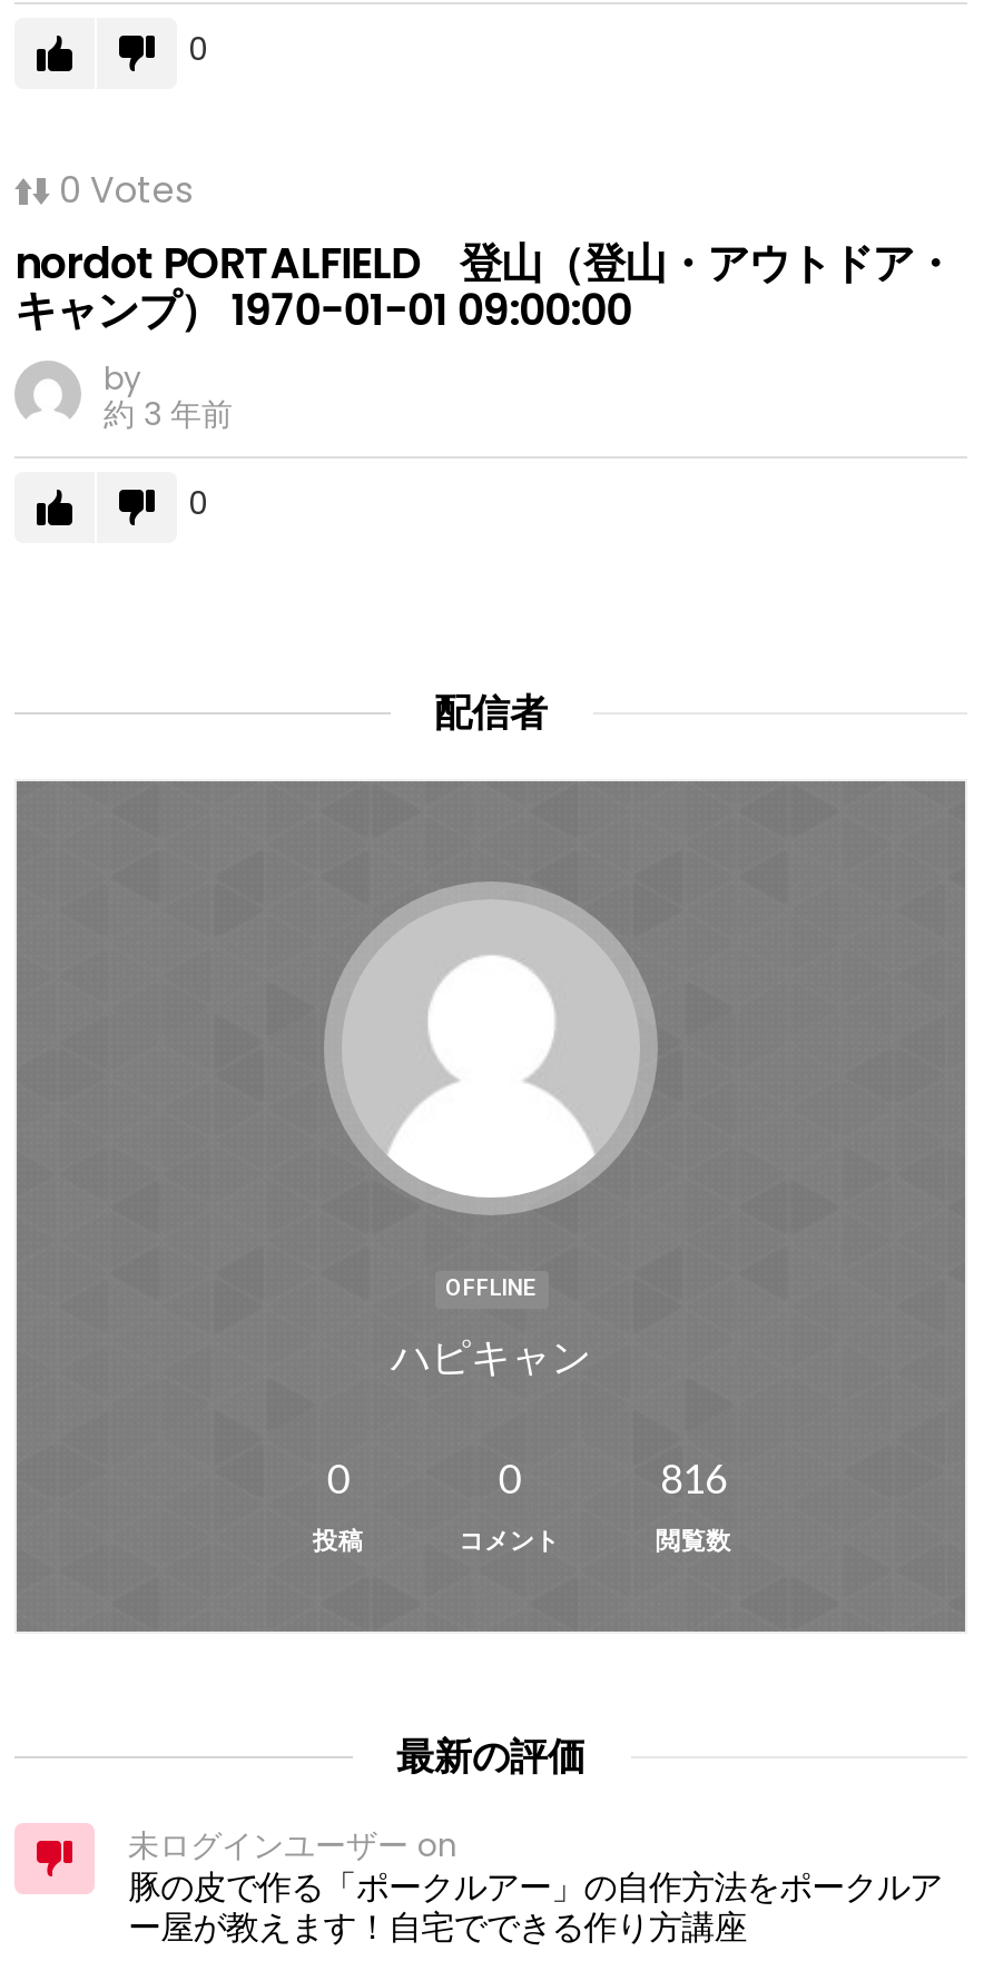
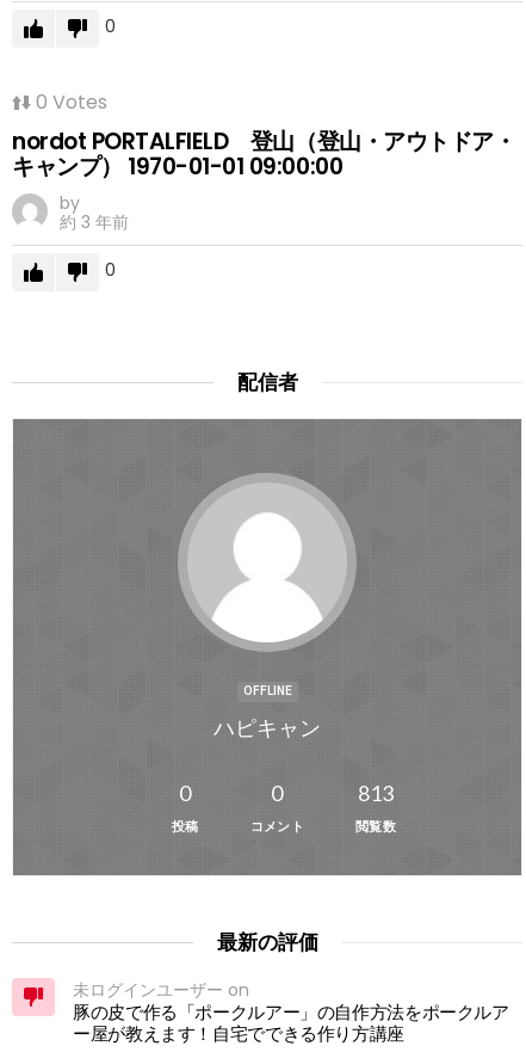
- 816
+ 813
